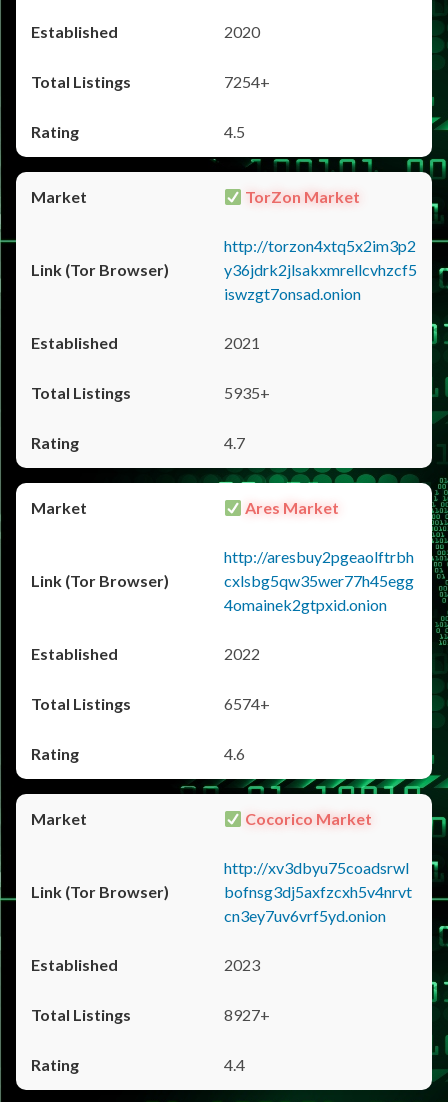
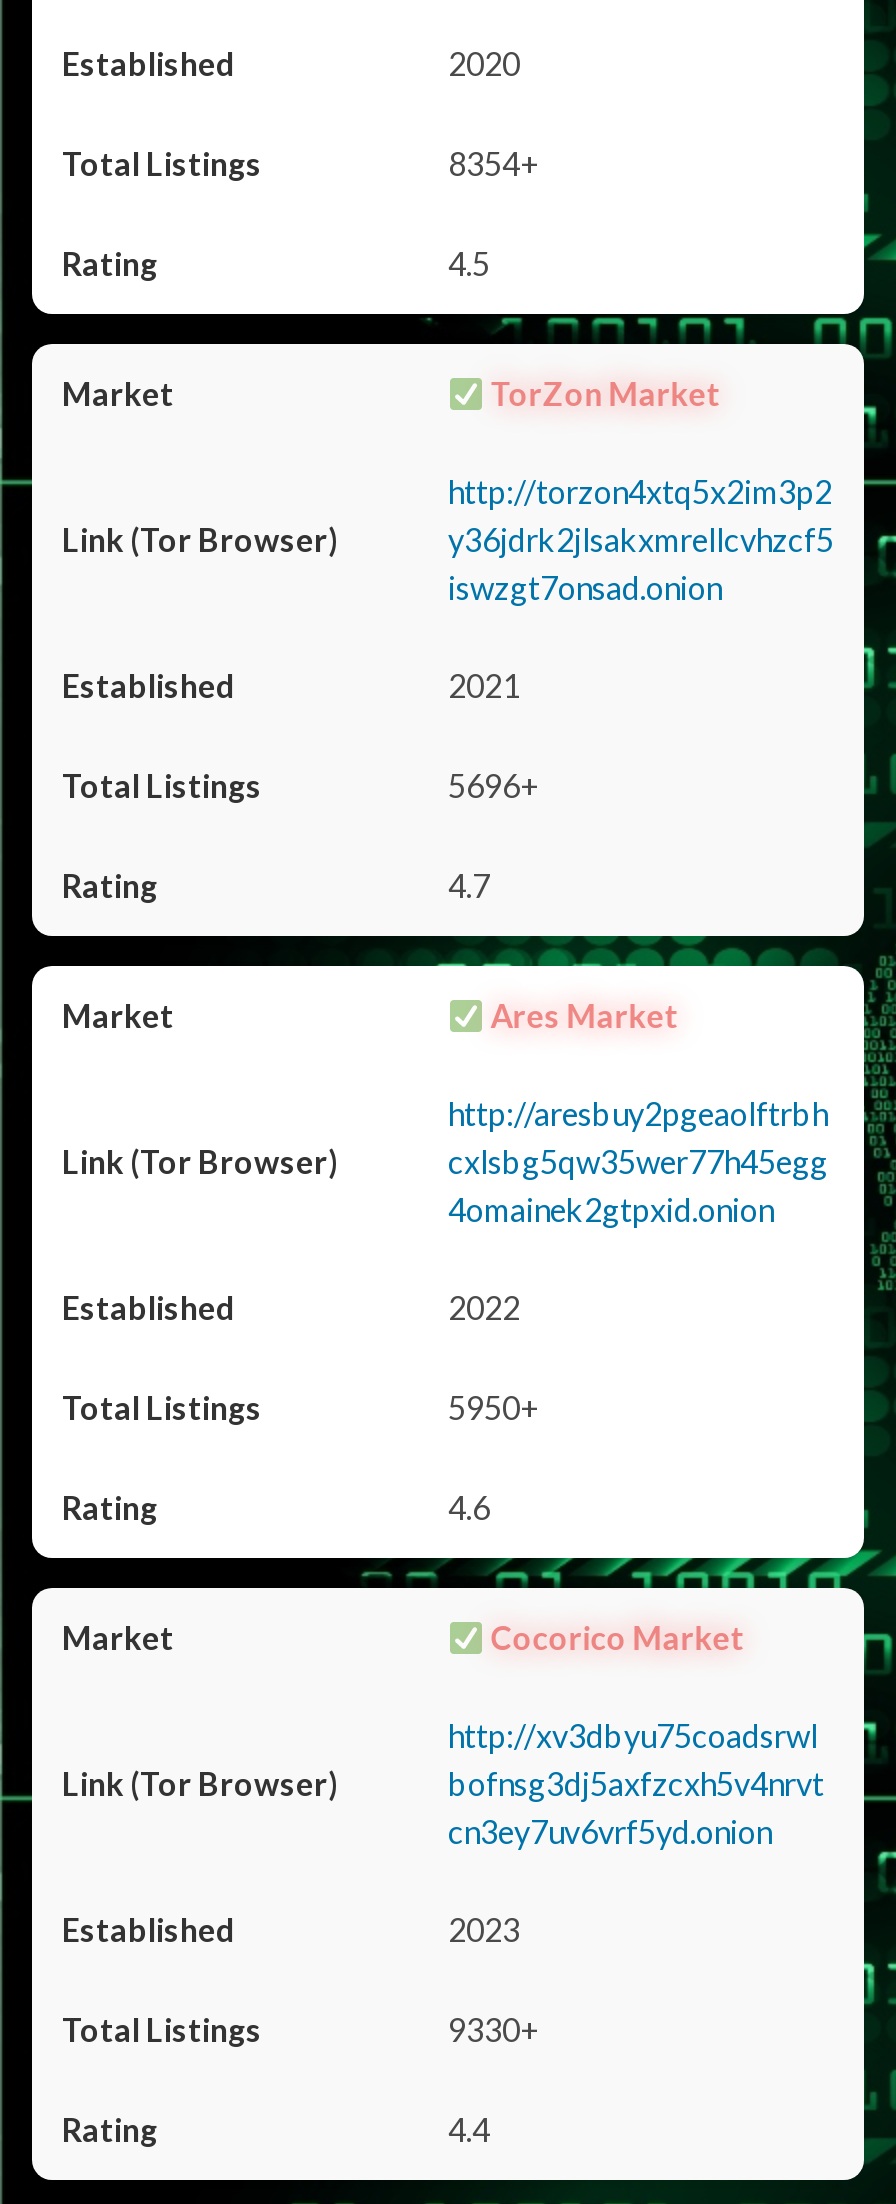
- 7254+
+ 8354+

- 5935+
+ 5696+

- 6574+
+ 5950+

- 8927+
+ 9330+
